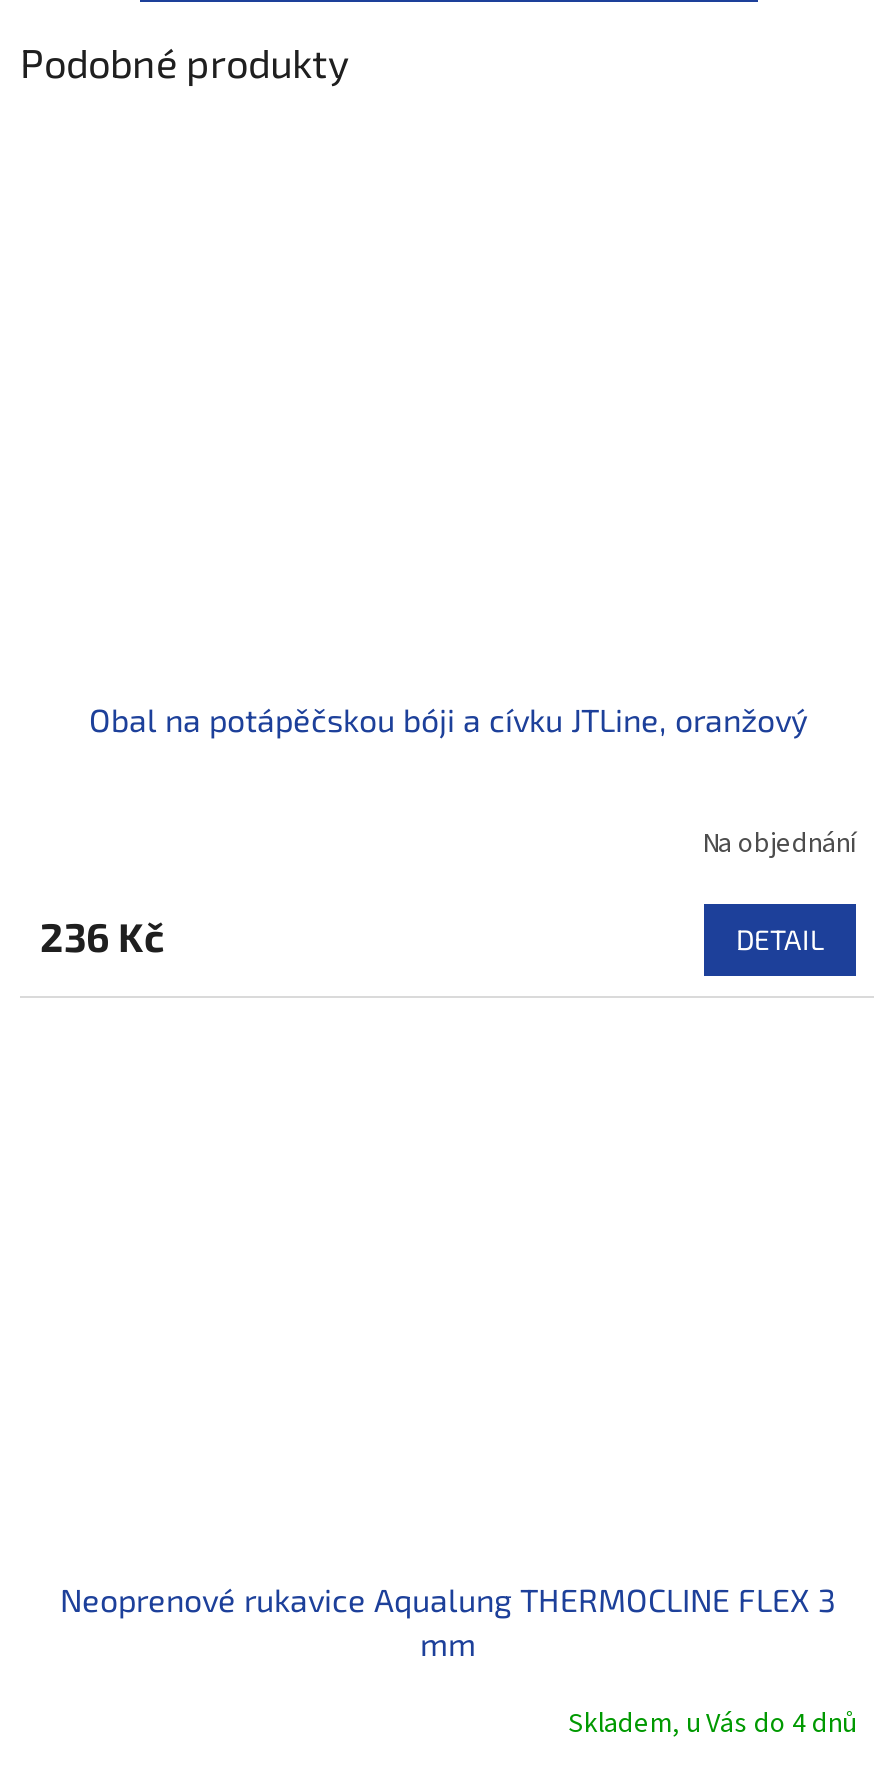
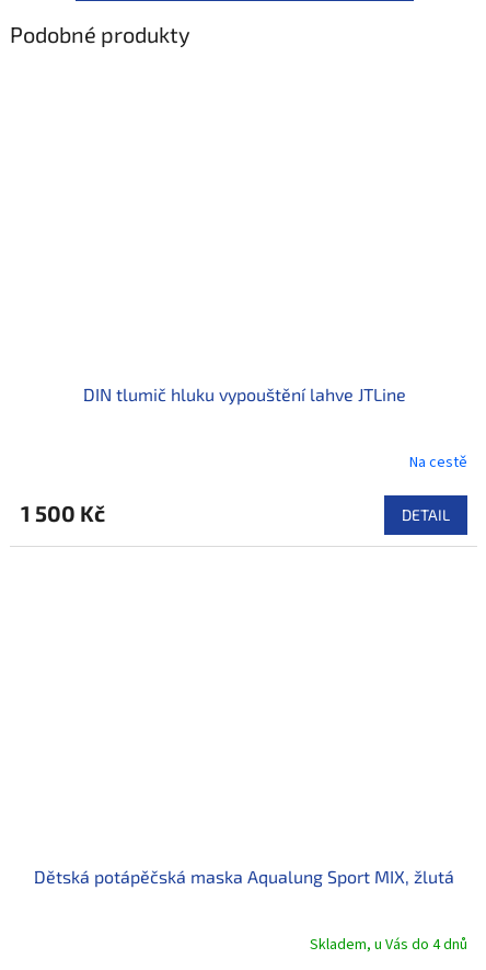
- Obal na potápěčskou bóji a cívku JTLine, oranžový
+ DIN tlumič hluku vypouštění lahve JTLine

- Na objednání
+ Na cestě

- 236 Kč
+ 1 500 Kč

- Neoprenové rukavice Aqualung THERMOCLINE FLEX 3
- mm
+ Dětská potápěčská maska Aqualung Sport MIX, žlutá
